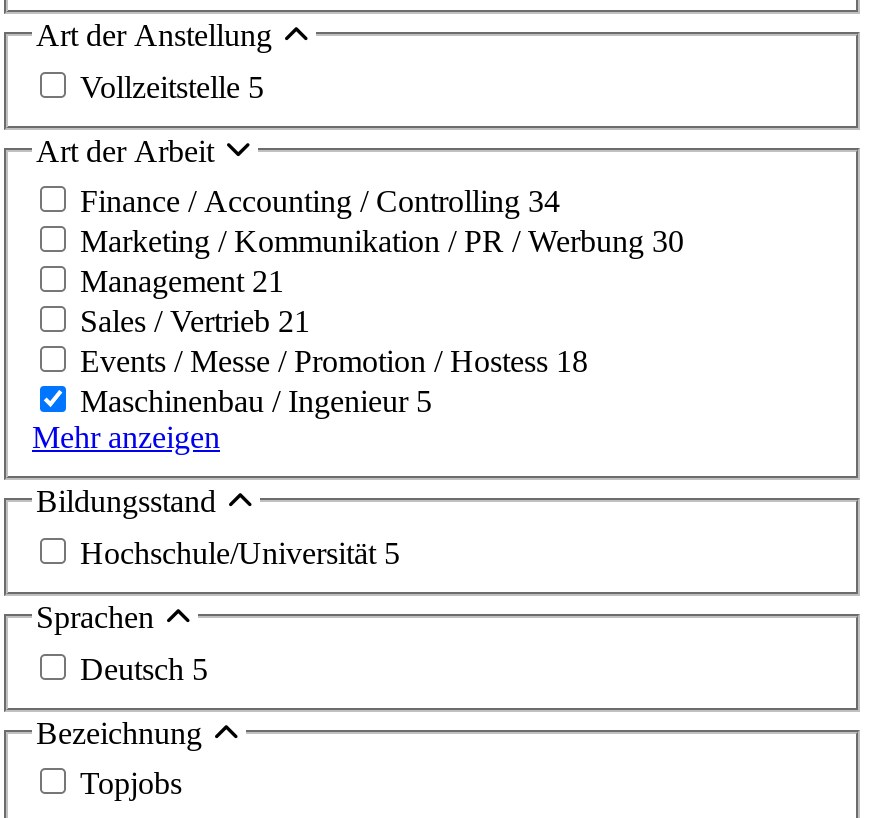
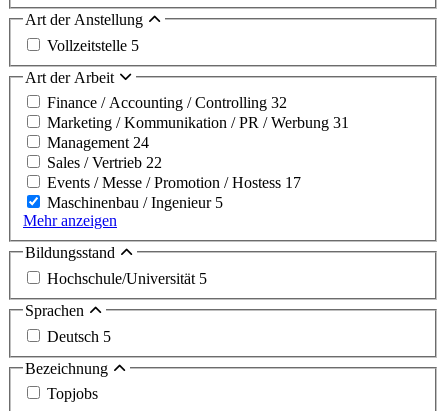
- Finance / Accounting / Controlling 34
+ Finance / Accounting / Controlling 32

- Marketing / Kommunikation / PR / Werbung 30
+ Marketing / Kommunikation / PR / Werbung 31

- Management 21
+ Management 24

- Sales / Vertrieb 21
+ Sales / Vertrieb 22

- Events / Messe / Promotion / Hostess 18
+ Events / Messe / Promotion / Hostess 17
